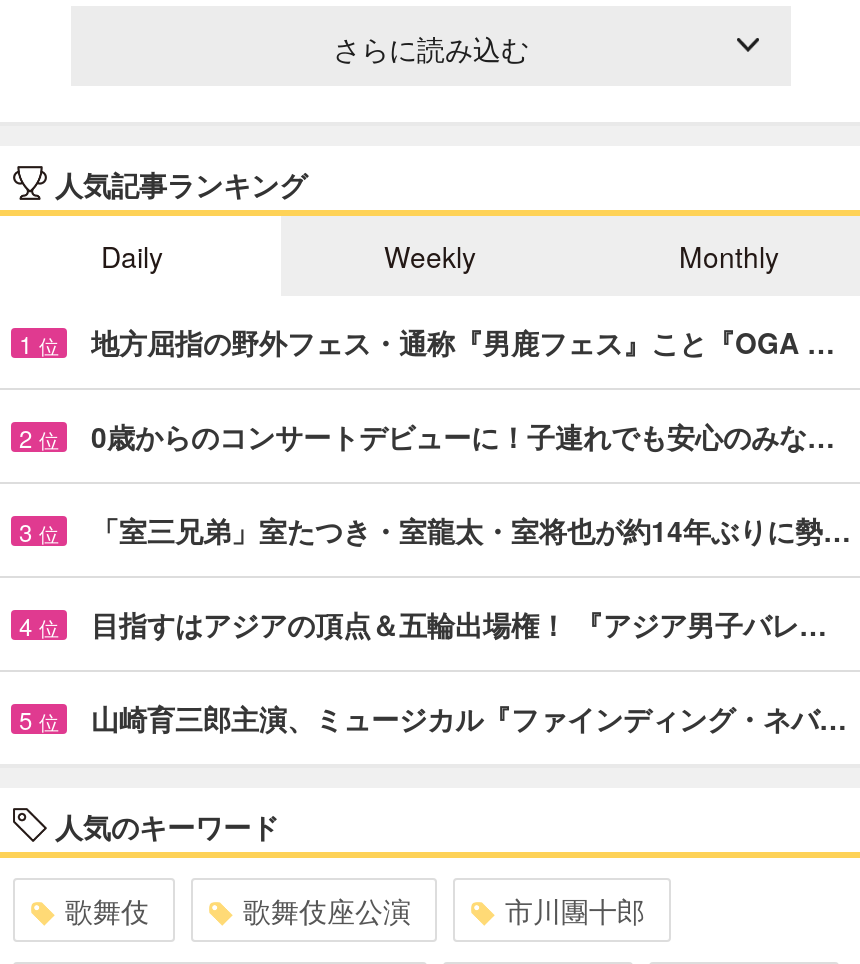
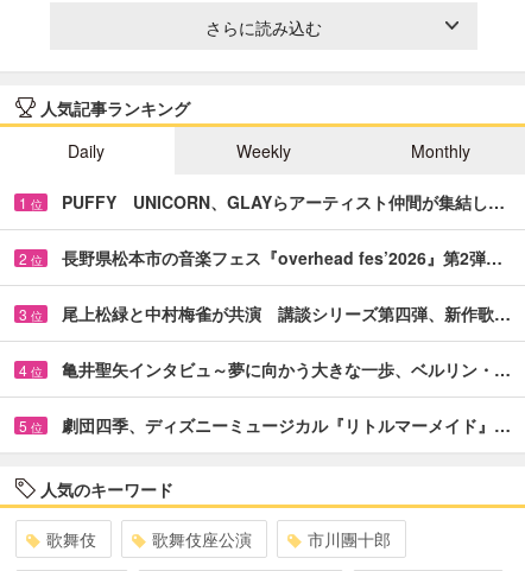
- 地方屈指の野外フェス・通称『男鹿フェス』こと『OGA …
+ PUFFY UNICORN、GLAYらアーティスト仲間が集結し…

- 0歳からのコンサートデビューに！子連れでも安心のみな…
+ 長野県松本市の音楽フェス『overhead fes’2026』第2弾…

- 「室三兄弟」室たつき・室龍太・室将也が約14年ぶりに勢…
+ 尾上松緑と中村梅雀が共演 講談シリーズ第四弾、新作歌…

- 目指すはアジアの頂点＆五輪出場権！ 『アジア男子バレ…
+ 亀井聖矢インタビュ～夢に向かう大きな一歩、ベルリン・…

- 山崎育三郎主演、ミュージカル『ファインディング・ネバ…
+ 劇団四季、ディズニーミュージカル『リトルマーメイド』…
